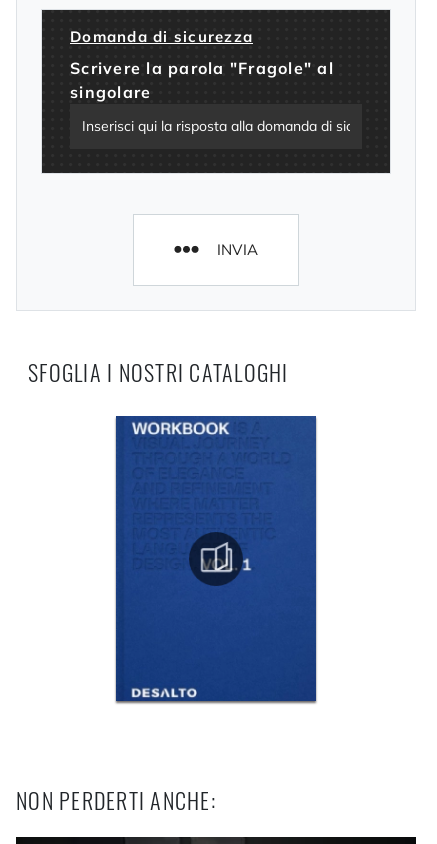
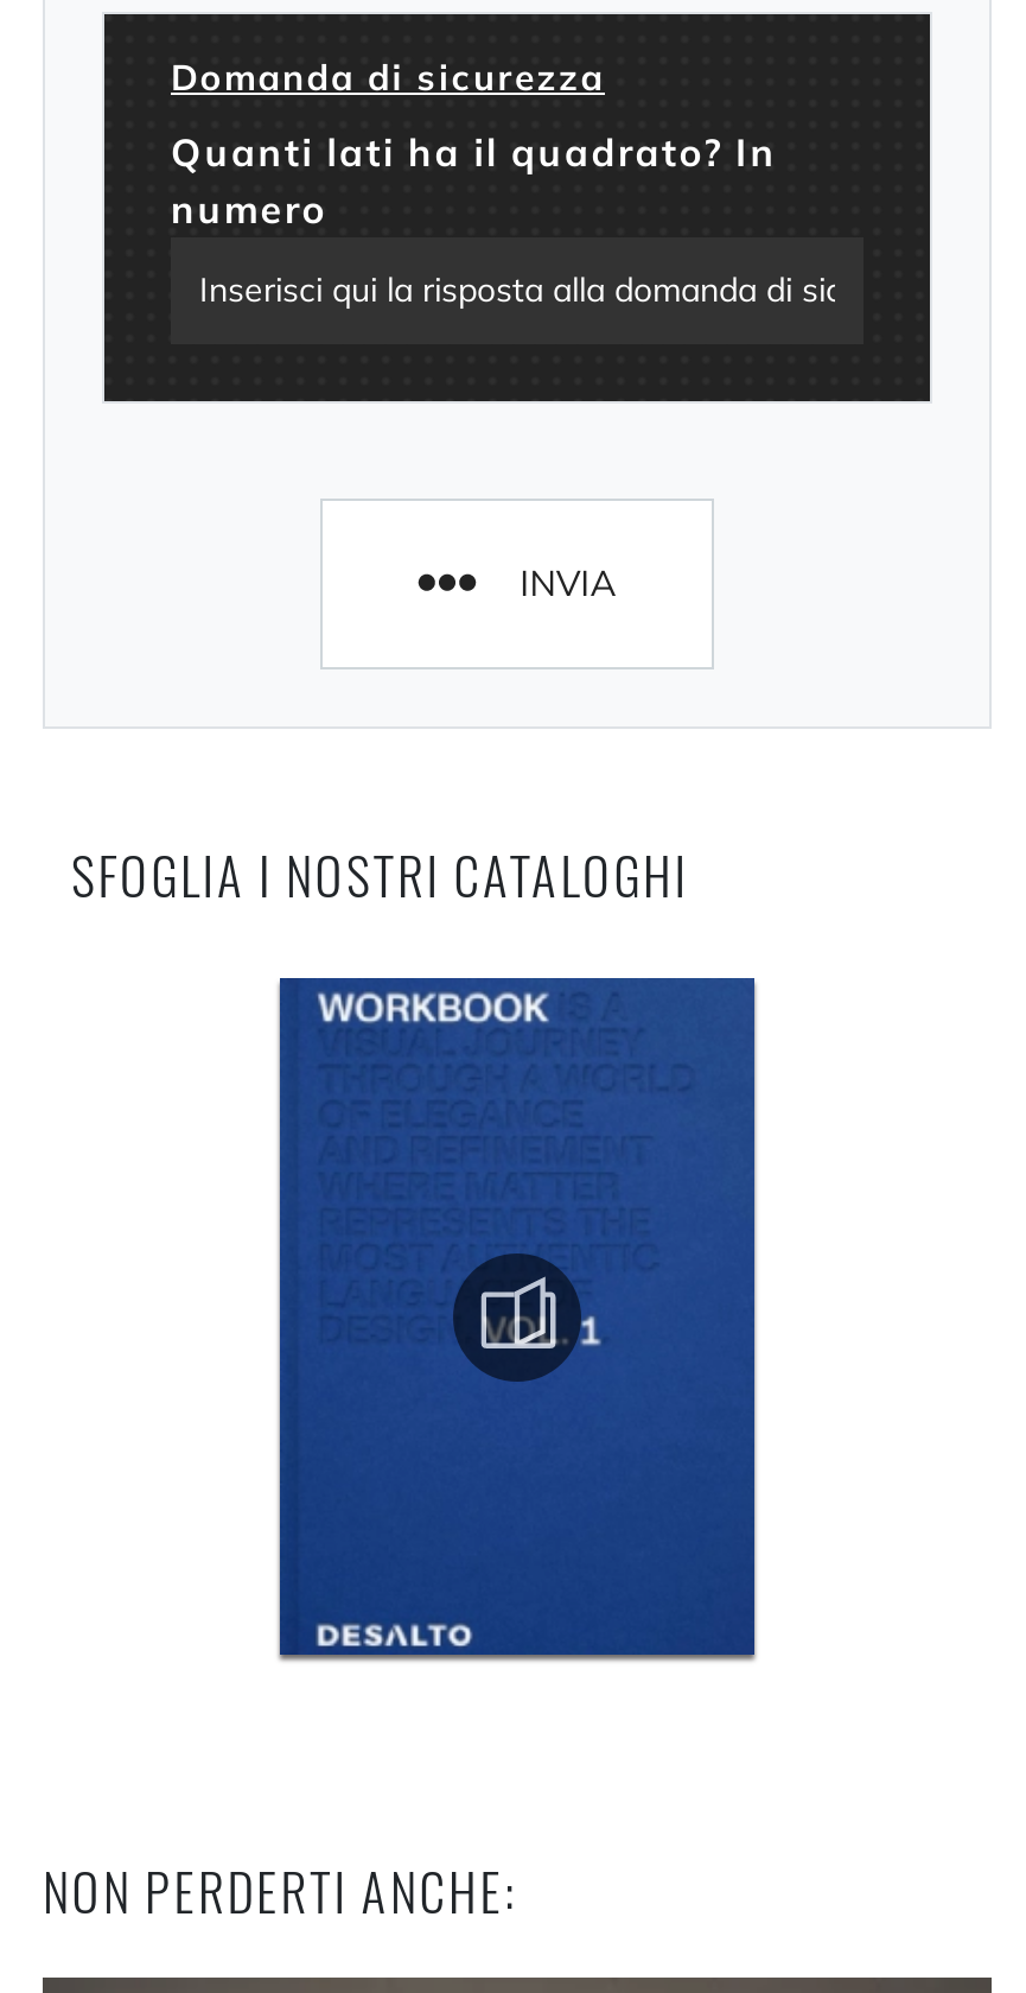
- Scrivere la parola "Fragole" al
- singolare
+ Quanti lati ha il quadrato? In
+ numero
